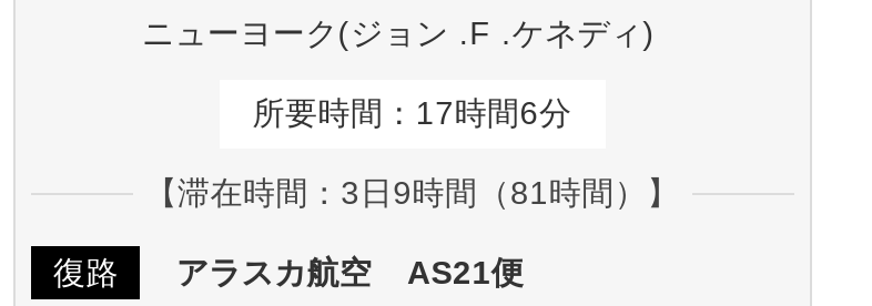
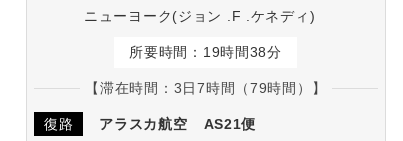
- 所要時間：17時間6分
+ 所要時間：19時間38分

- 【滞在時間：3日9時間（81時間）】
+ 【滞在時間：3日7時間（79時間）】
